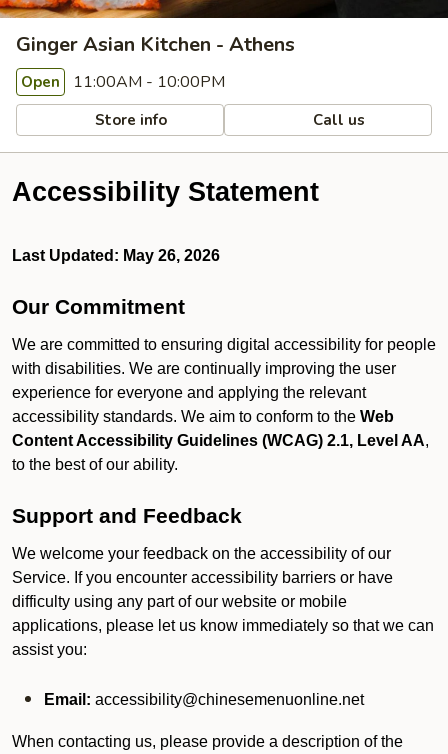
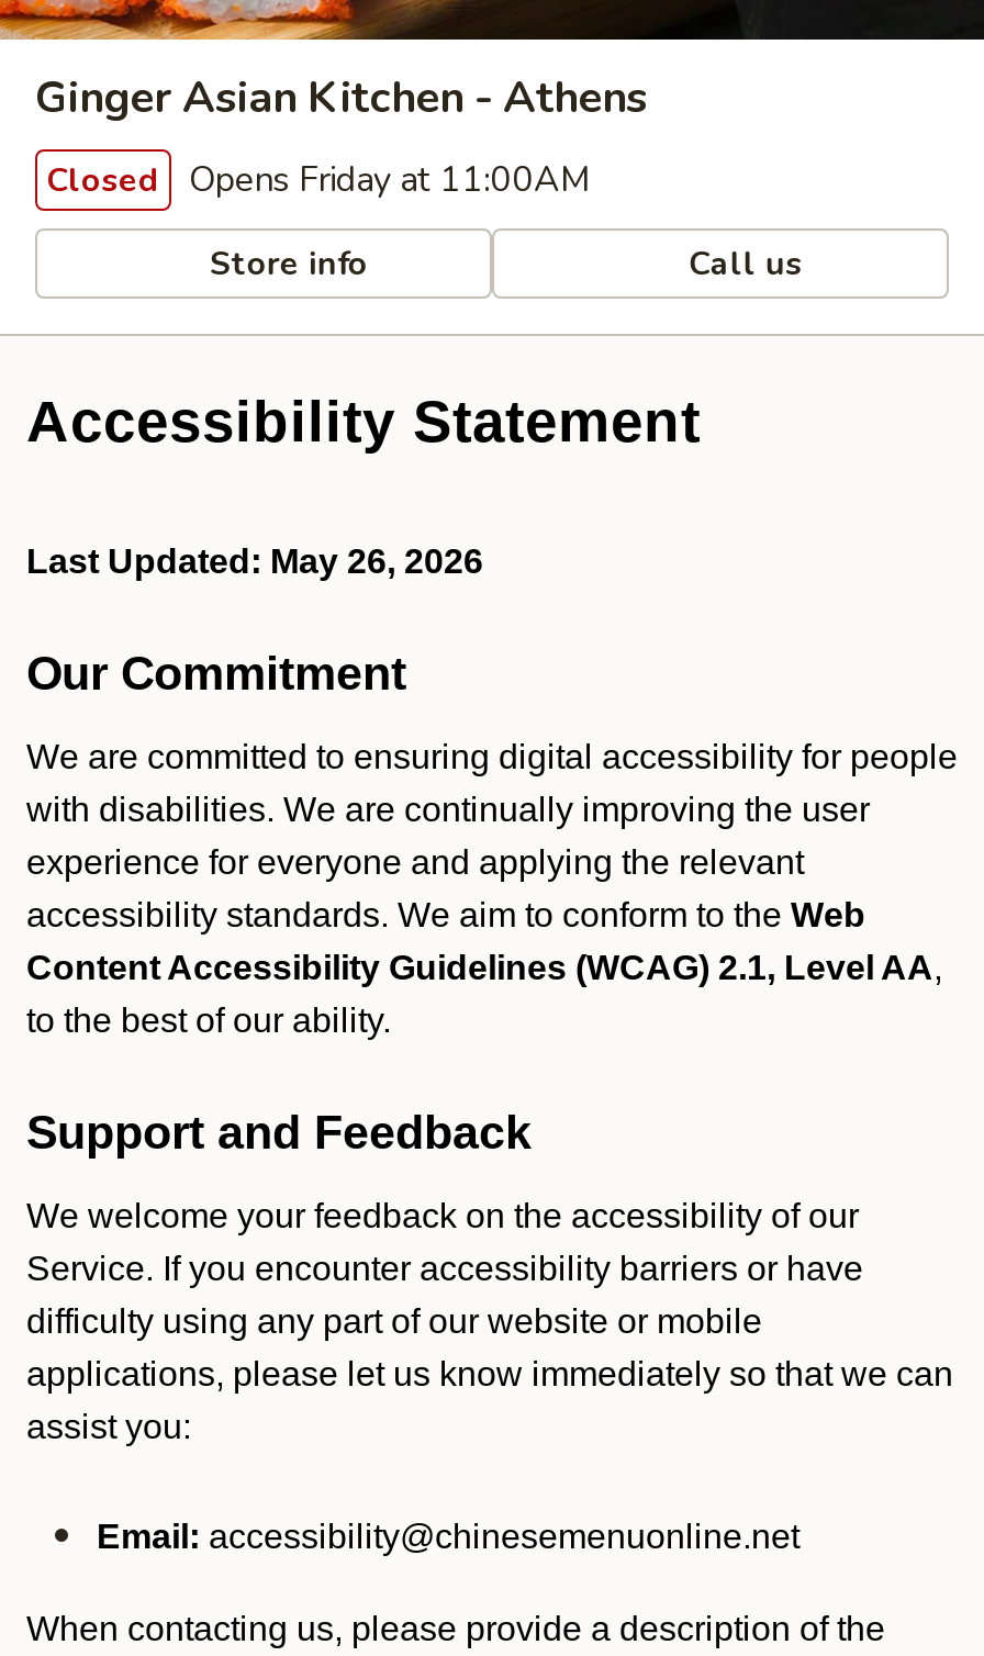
- Open 11:00AM - 10:00PM
+ Closed Opens Friday at 11:00AM
